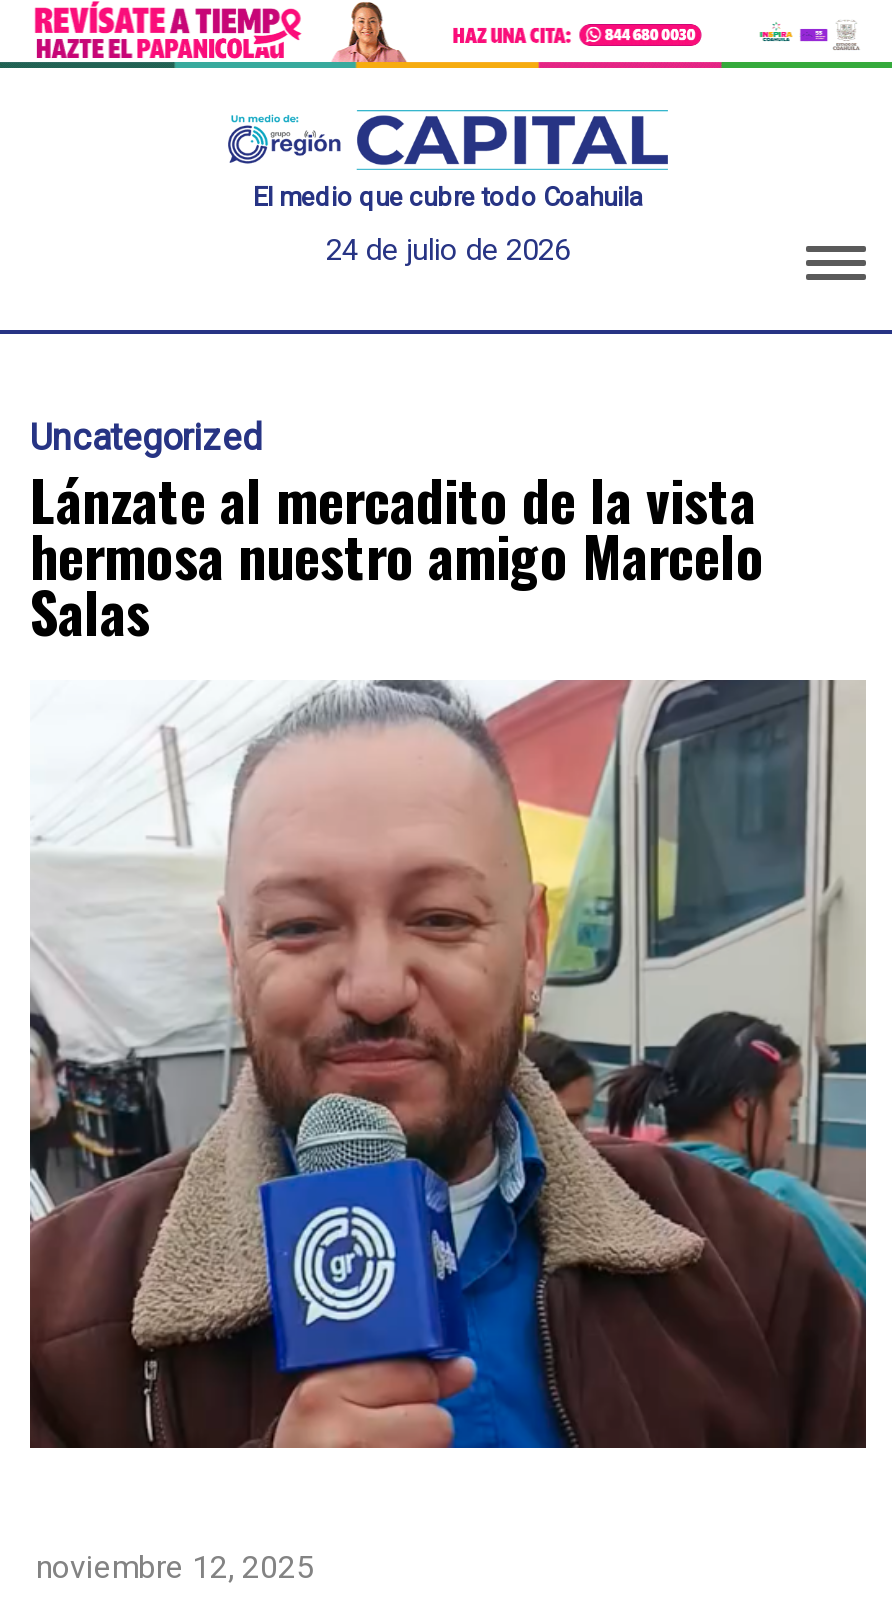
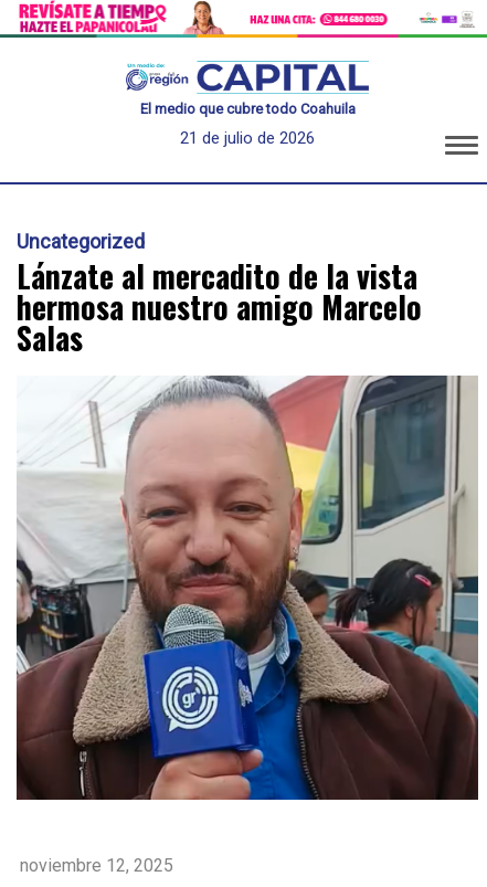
- 24 de julio de 2026
+ 21 de julio de 2026
